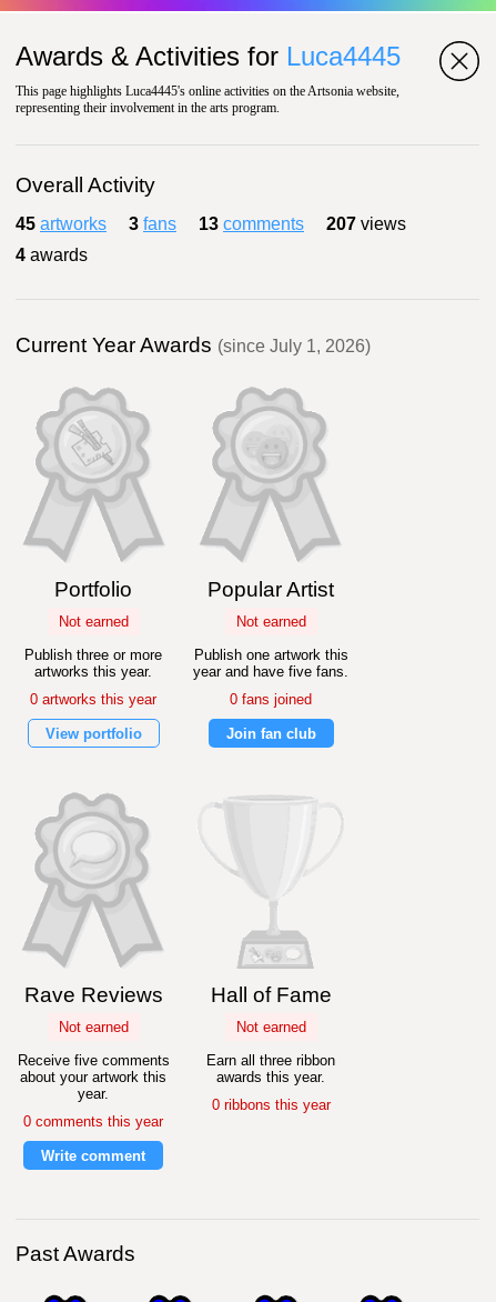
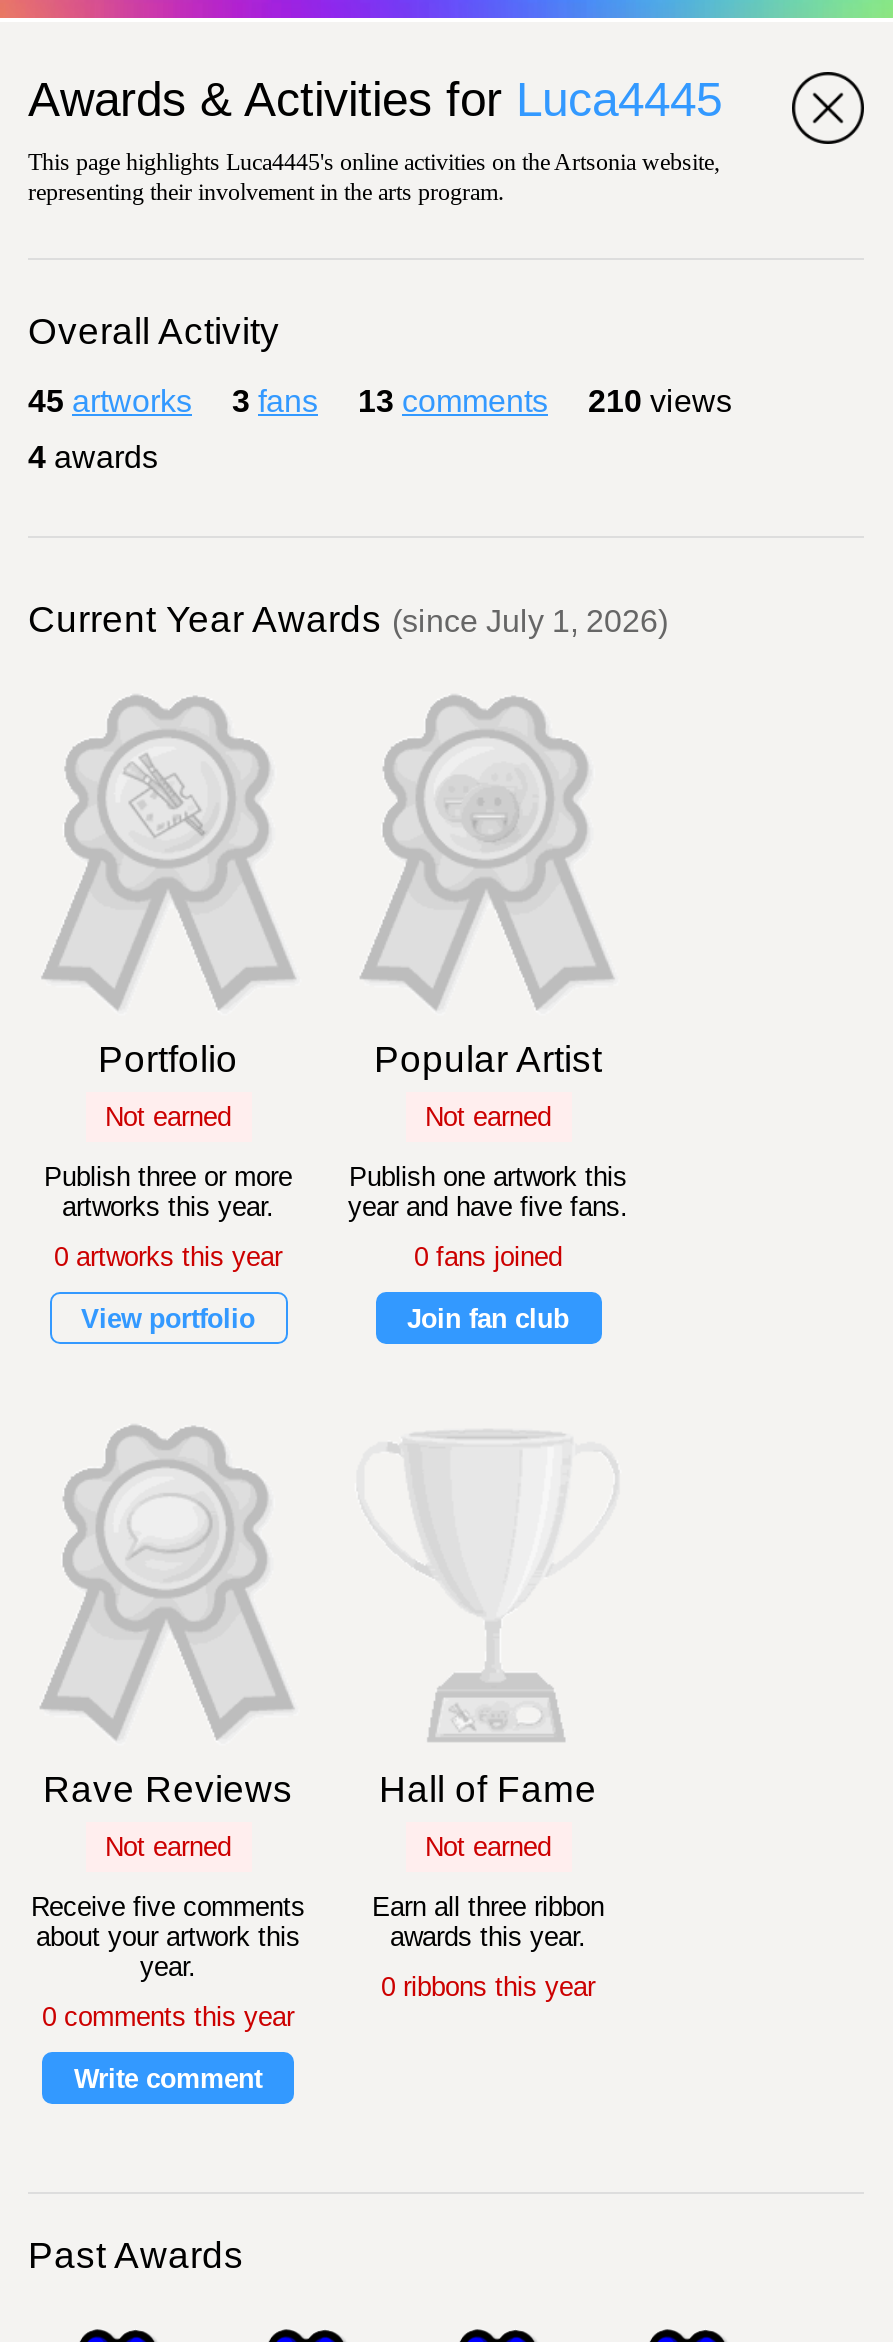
- 45 artworks 3 fans 13 comments 207 views
+ 45 artworks 3 fans 13 comments 210 views
